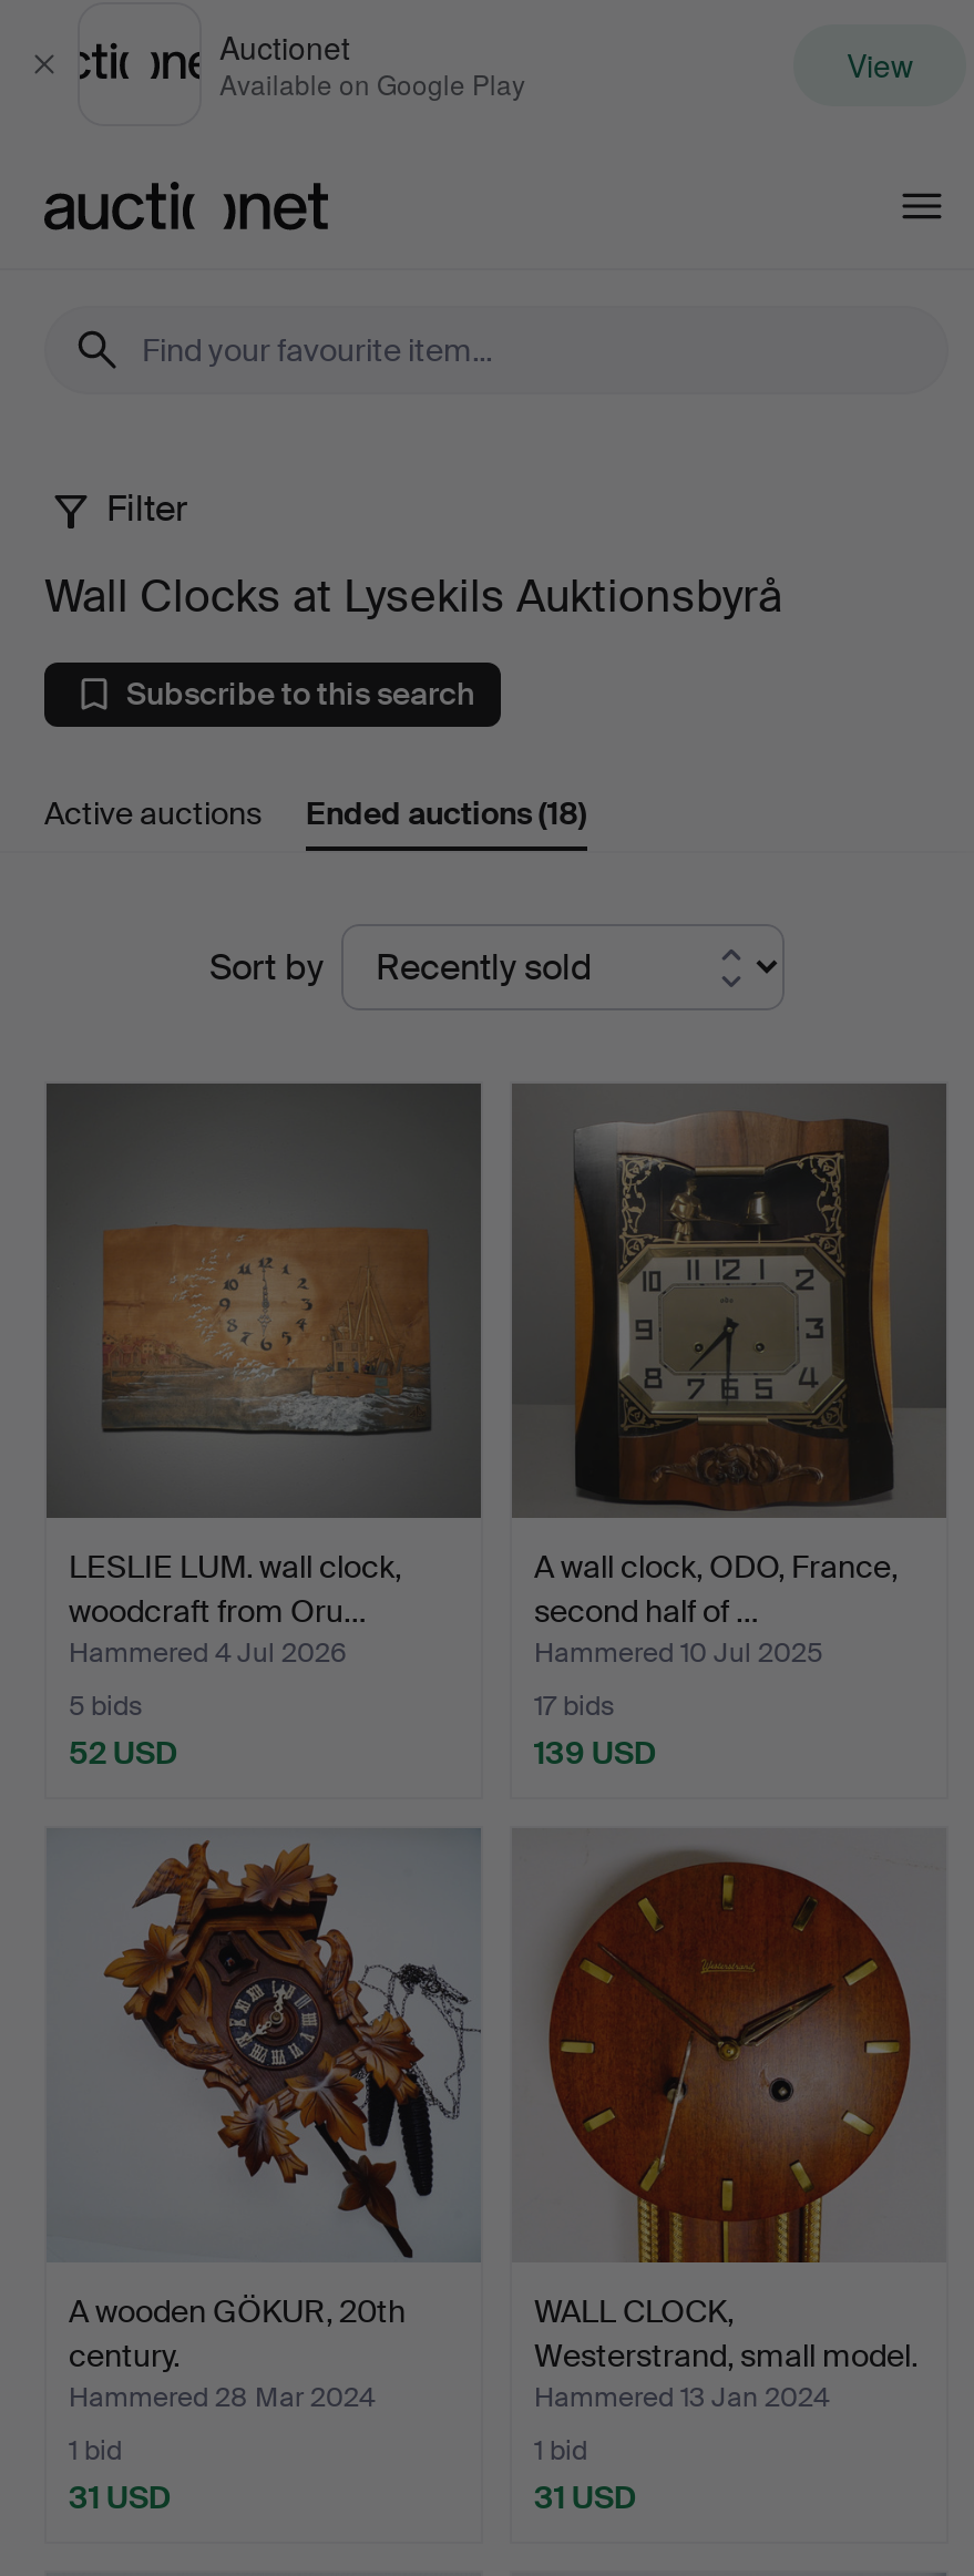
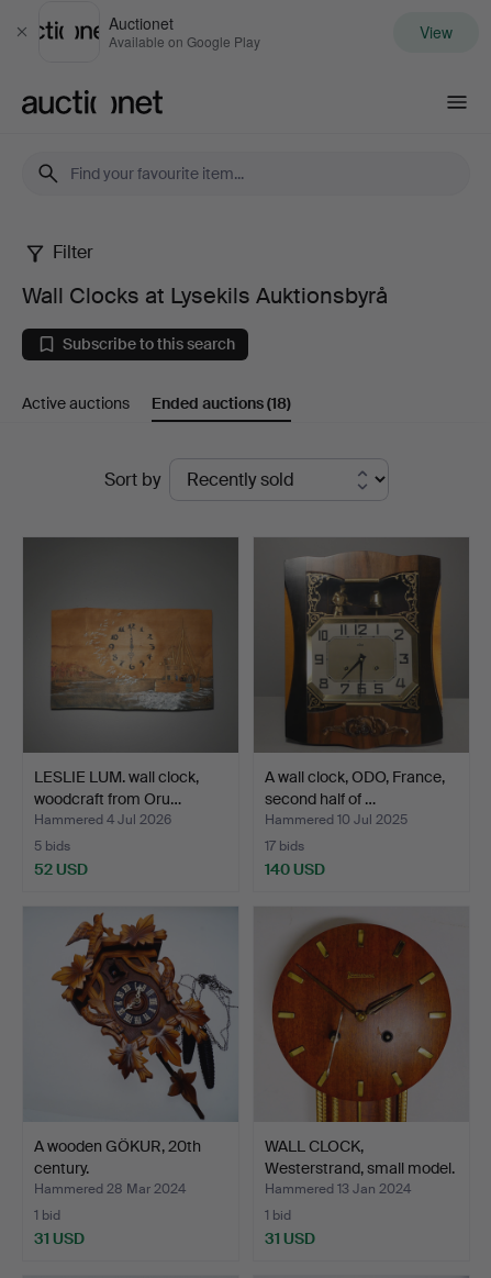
- 139 USD
+ 140 USD
